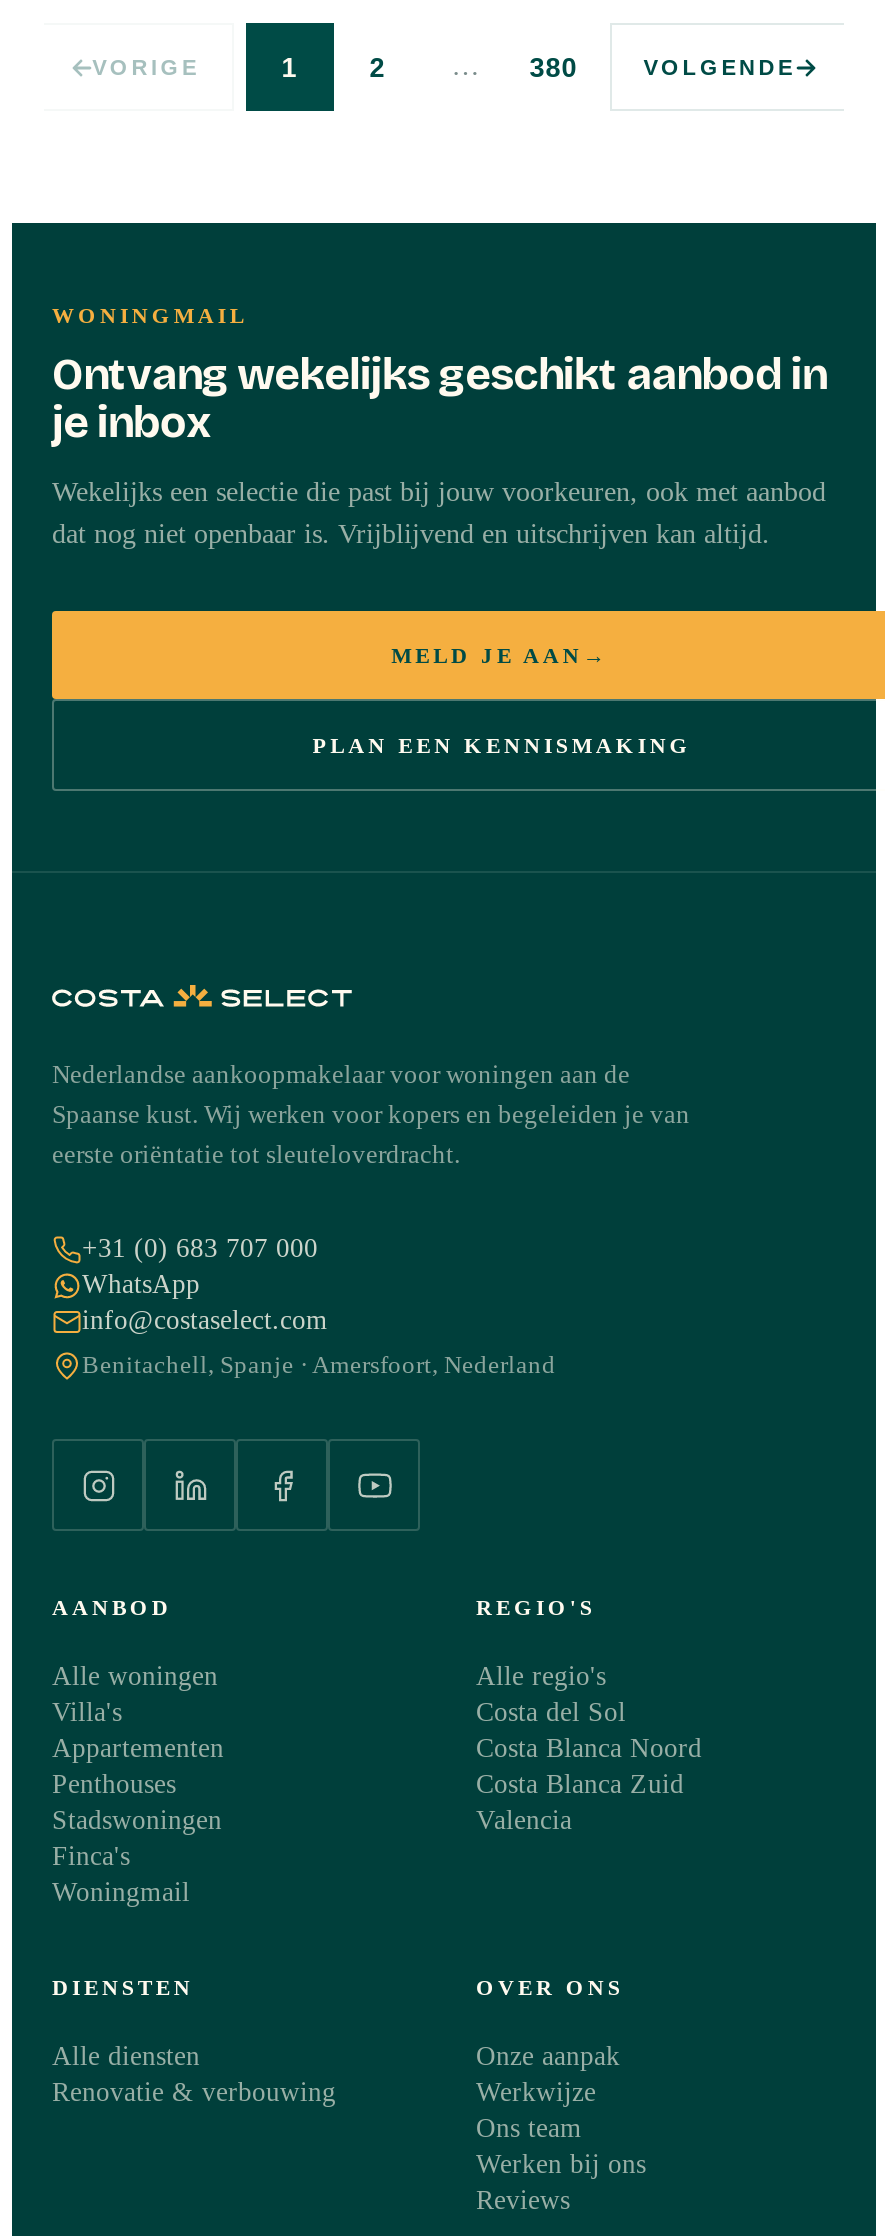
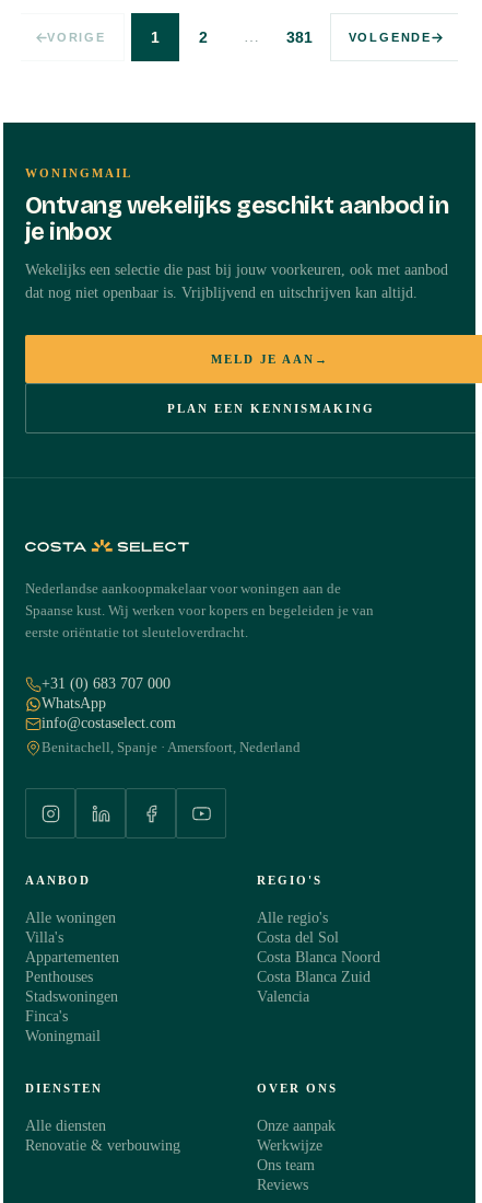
- 380
+ 381

- Werken bij ons
